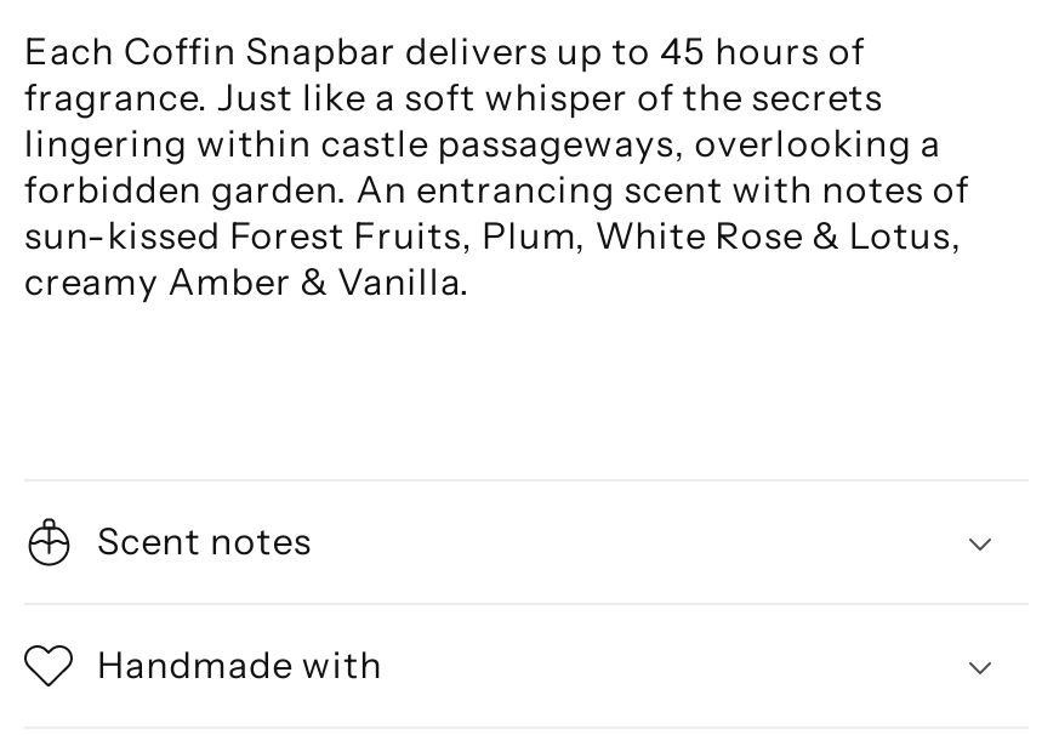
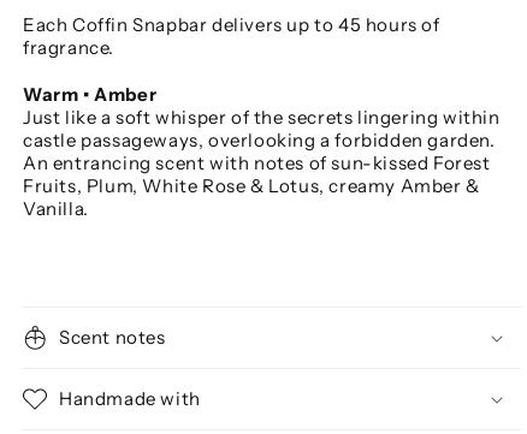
- fragrance. Just like a soft whisper of the secrets
- lingering within castle passageways, overlooking a
- forbidden garden. An entrancing scent with notes of
- sun-kissed Forest Fruits, Plum, White Rose & Lotus,
- creamy Amber & Vanilla.
+ fragrance.
+ Warm • Amber
+ Just like a soft whisper of the secrets lingering within
+ castle passageways, overlooking a forbidden garden.
+ An entrancing scent with notes of sun-kissed Forest
+ Fruits, Plum, White Rose & Lotus, creamy Amber &
+ Vanilla.
